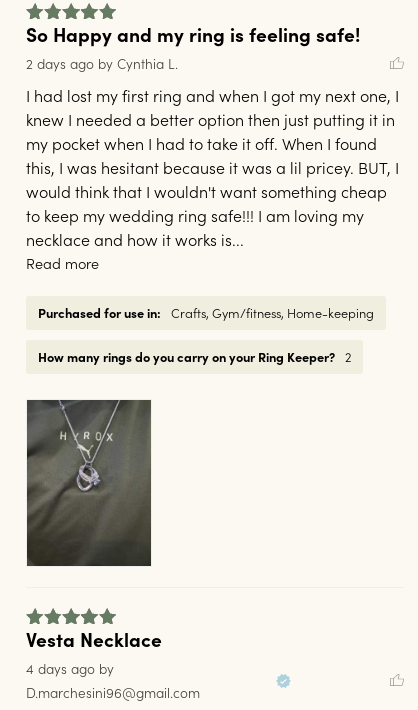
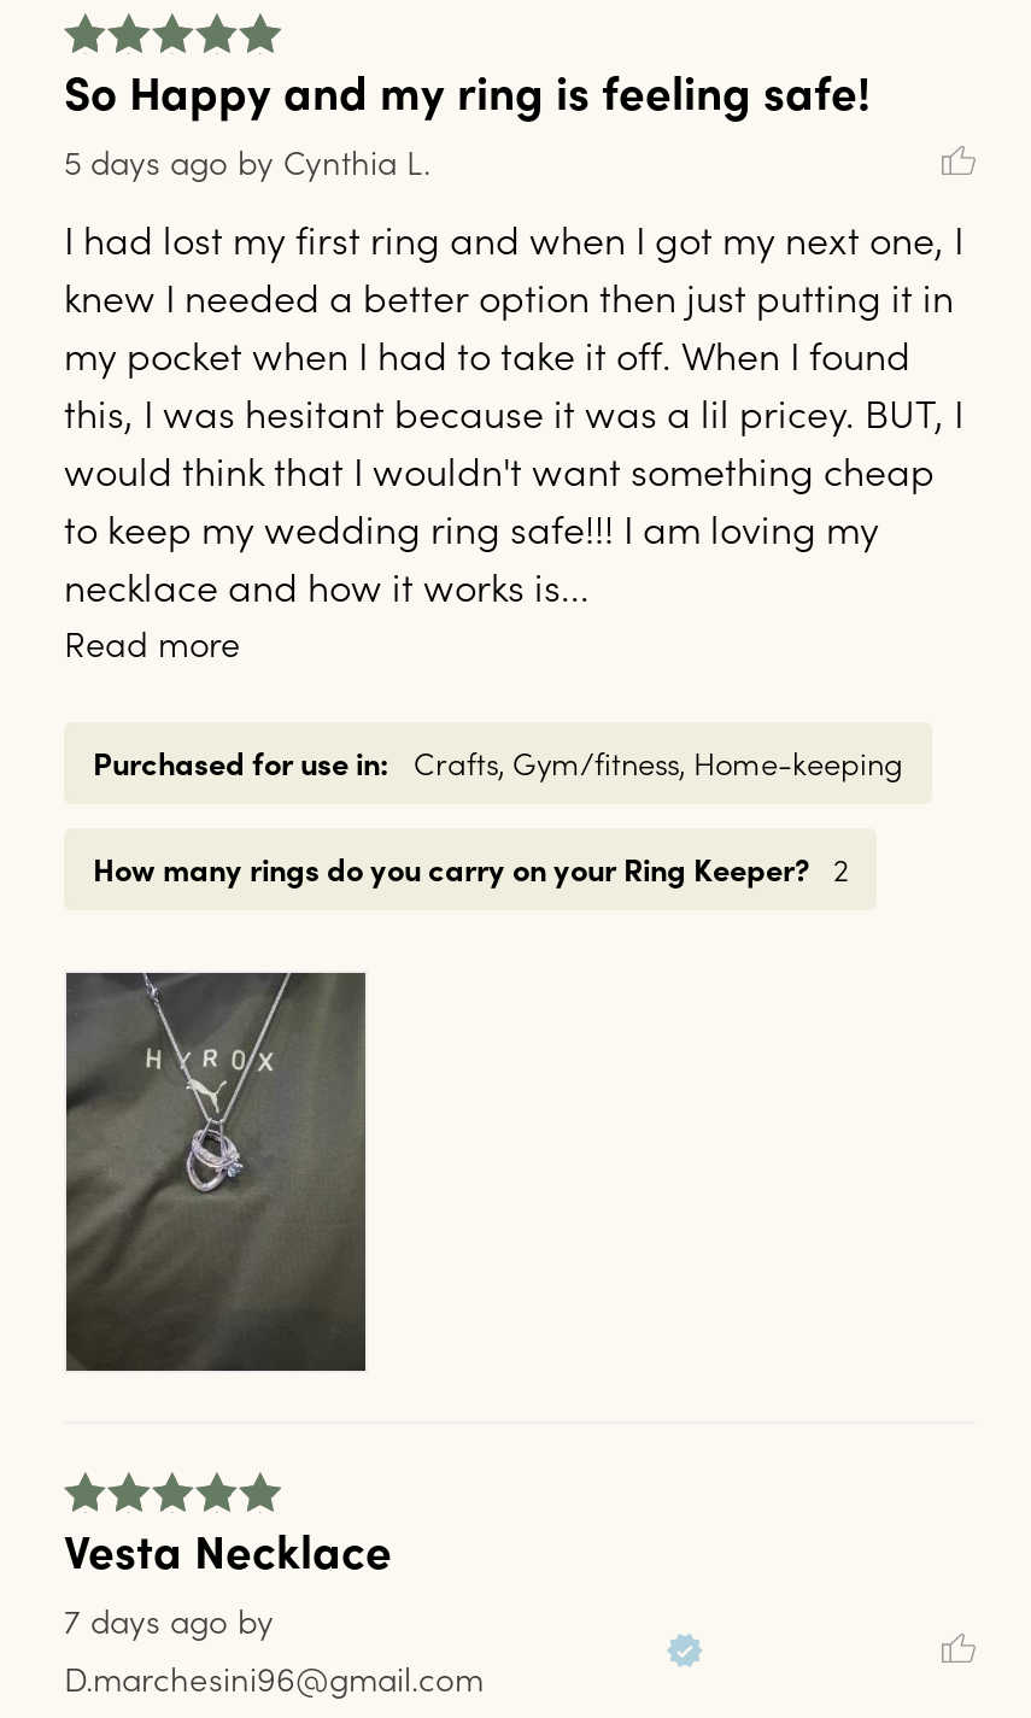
- 2 days ago by Cynthia L.
+ 5 days ago by Cynthia L.

- 4 days ago by
+ 7 days ago by
